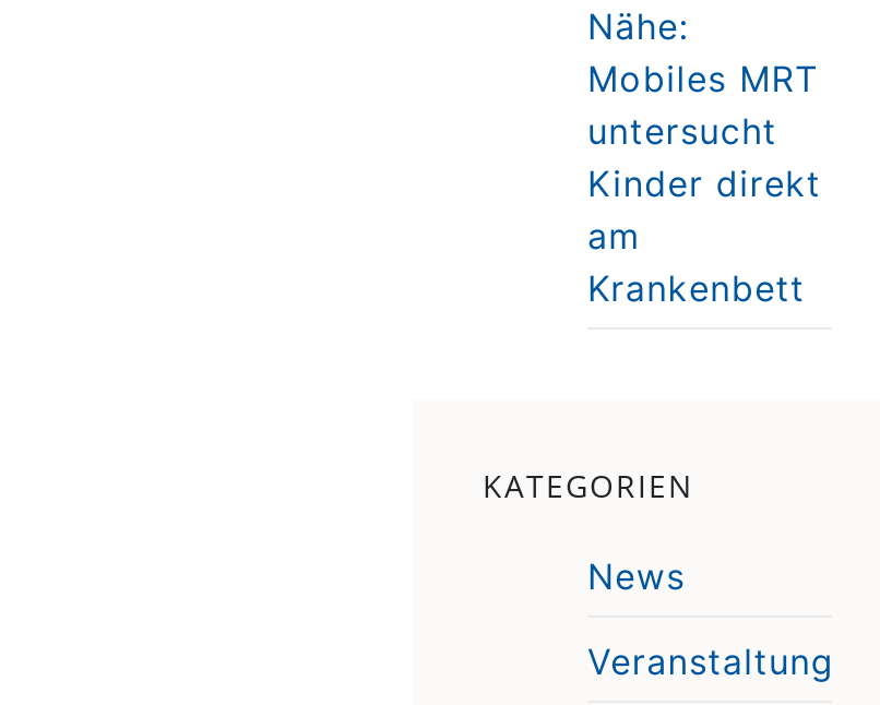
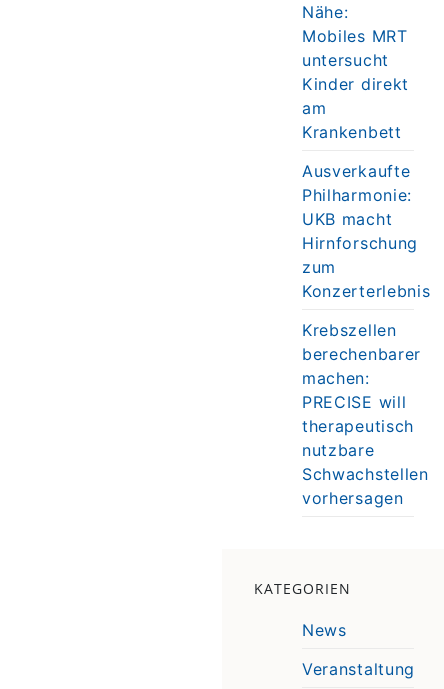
+ Ausverkaufte
+ Philharmonie:
+ UKB macht
+ Hirnforschung
+ zum
+ Konzerterlebnis
+ Krebszellen
+ berechenbarer
+ machen:
+ PRECISE will
+ therapeutisch
+ nutzbare
+ Schwachstellen
+ vorhersagen
